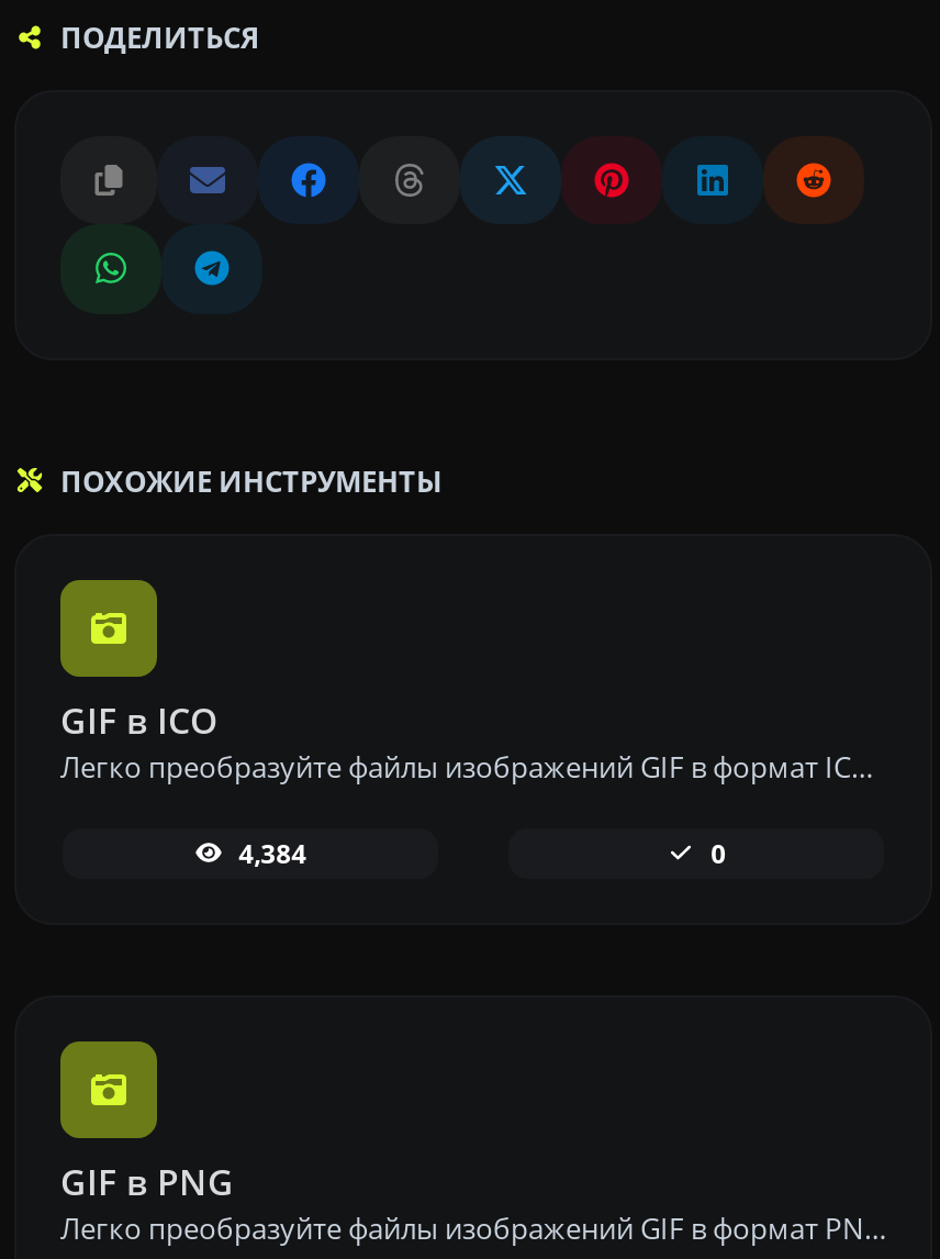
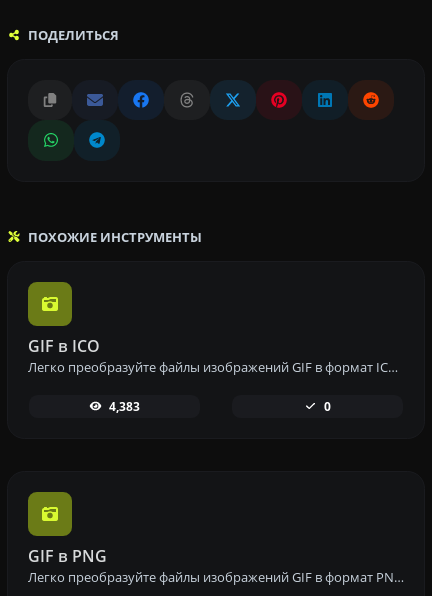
- 4,384
+ 4,383
